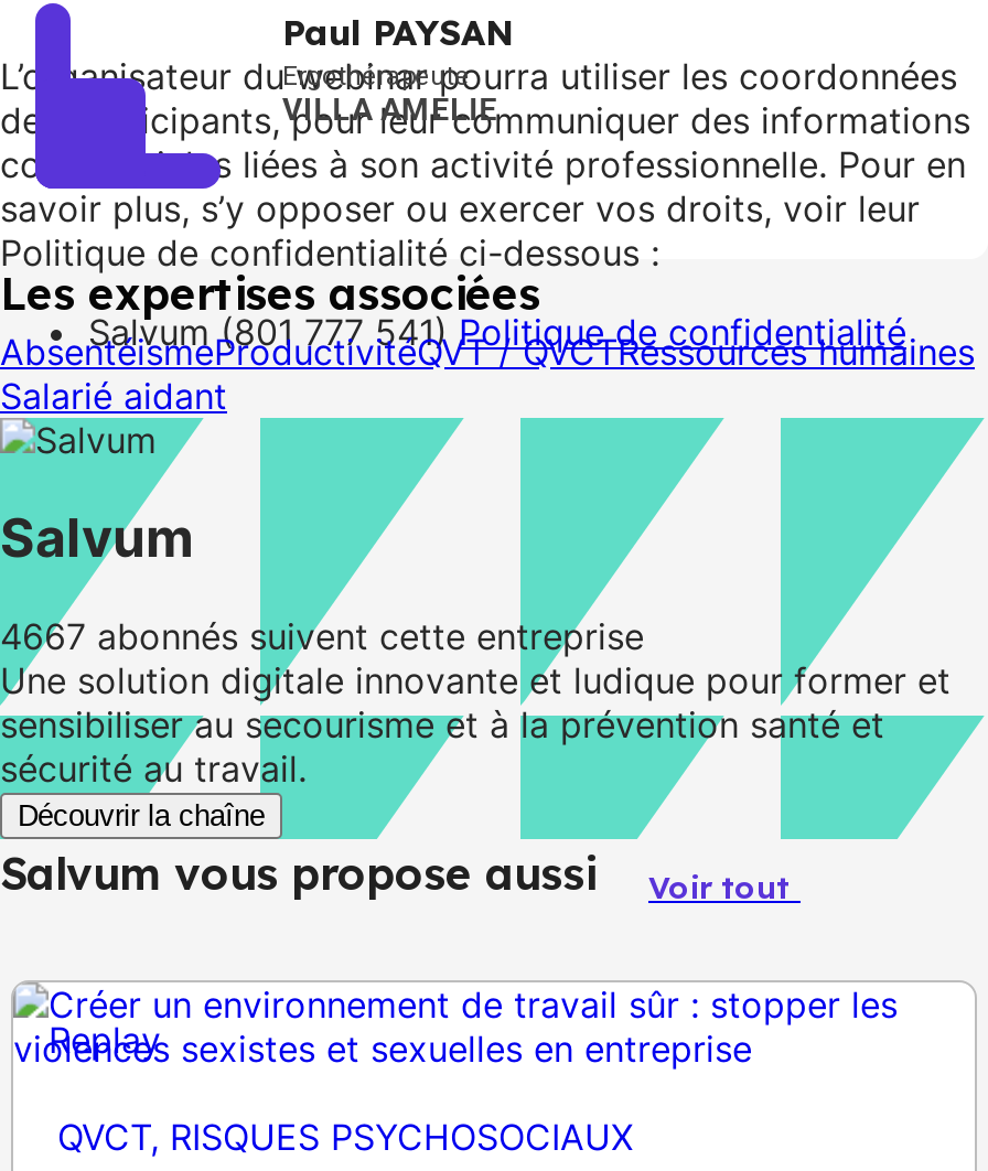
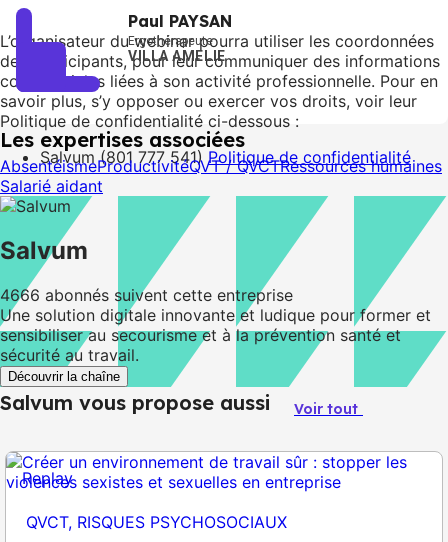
- 4667 abonnés suivent cette entreprise
+ 4666 abonnés suivent cette entreprise
